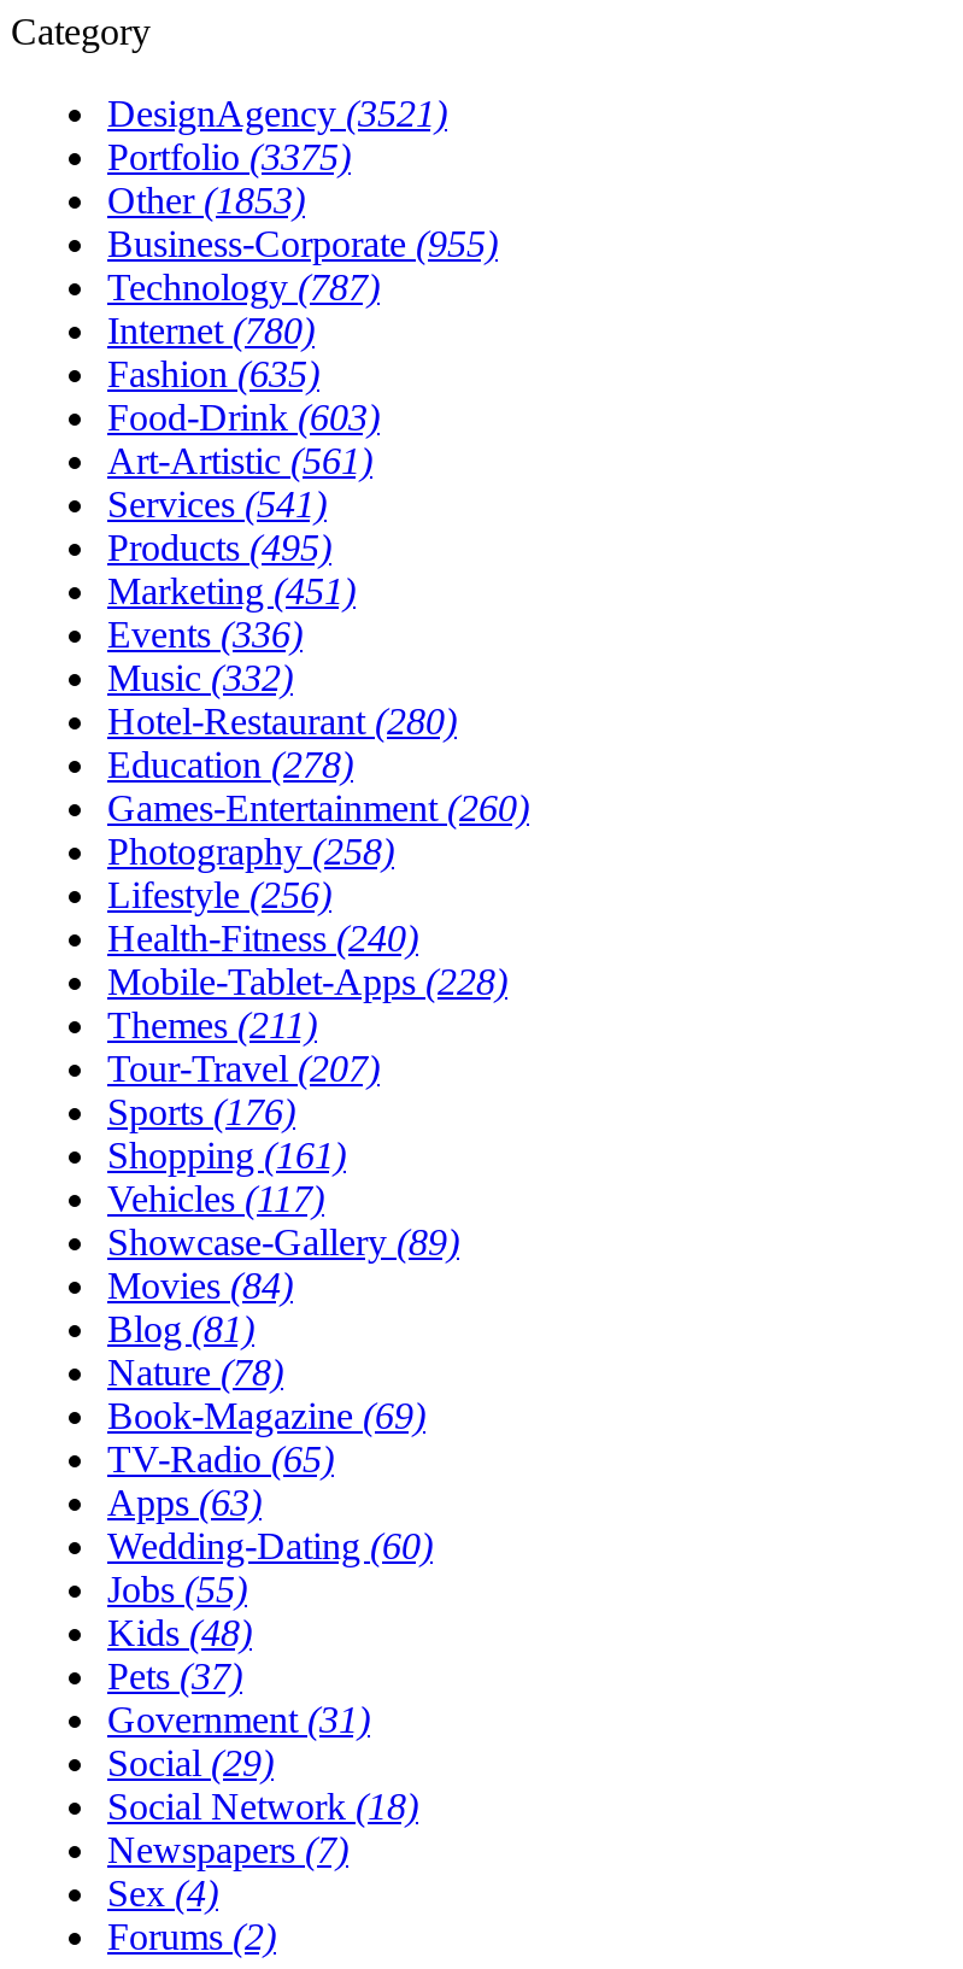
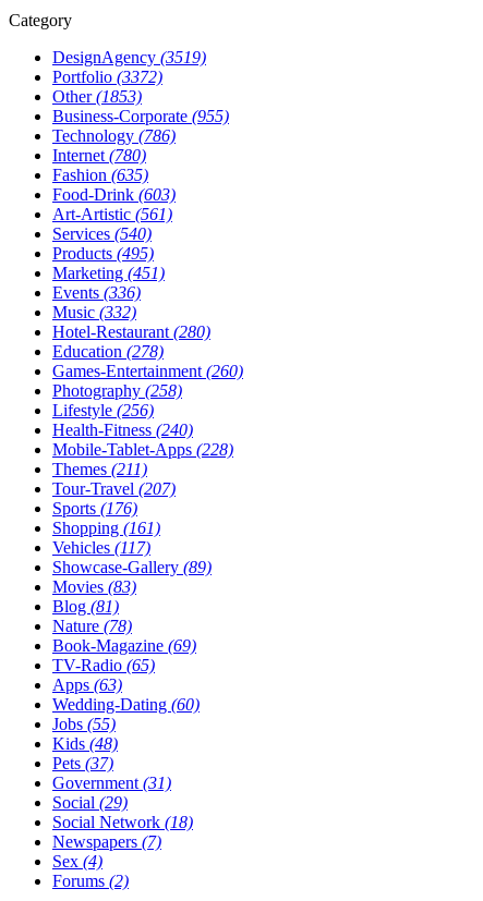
- DesignAgency (3521)
+ DesignAgency (3519)

- Portfolio (3375)
+ Portfolio (3372)

- Technology (787)
+ Technology (786)

- Services (541)
+ Services (540)

- Movies (84)
+ Movies (83)
